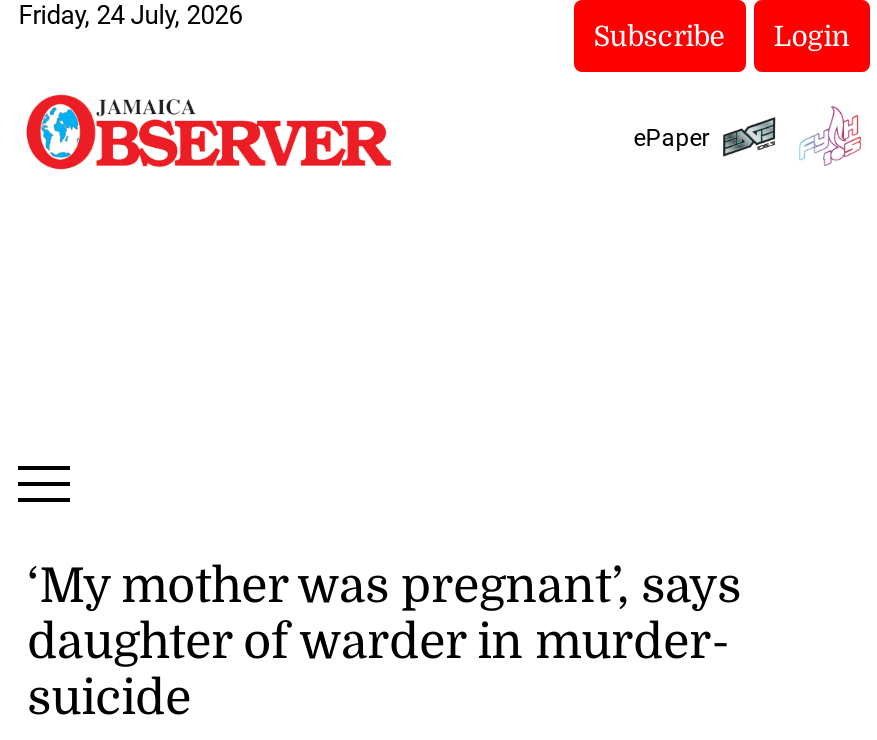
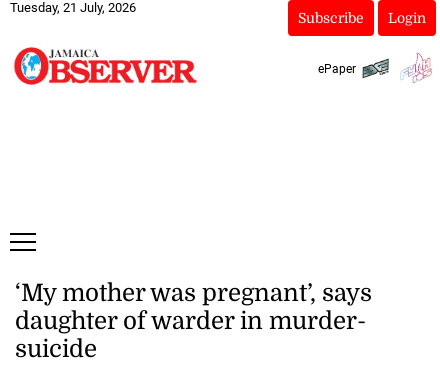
- Friday, 24 July, 2026
+ Tuesday, 21 July, 2026
